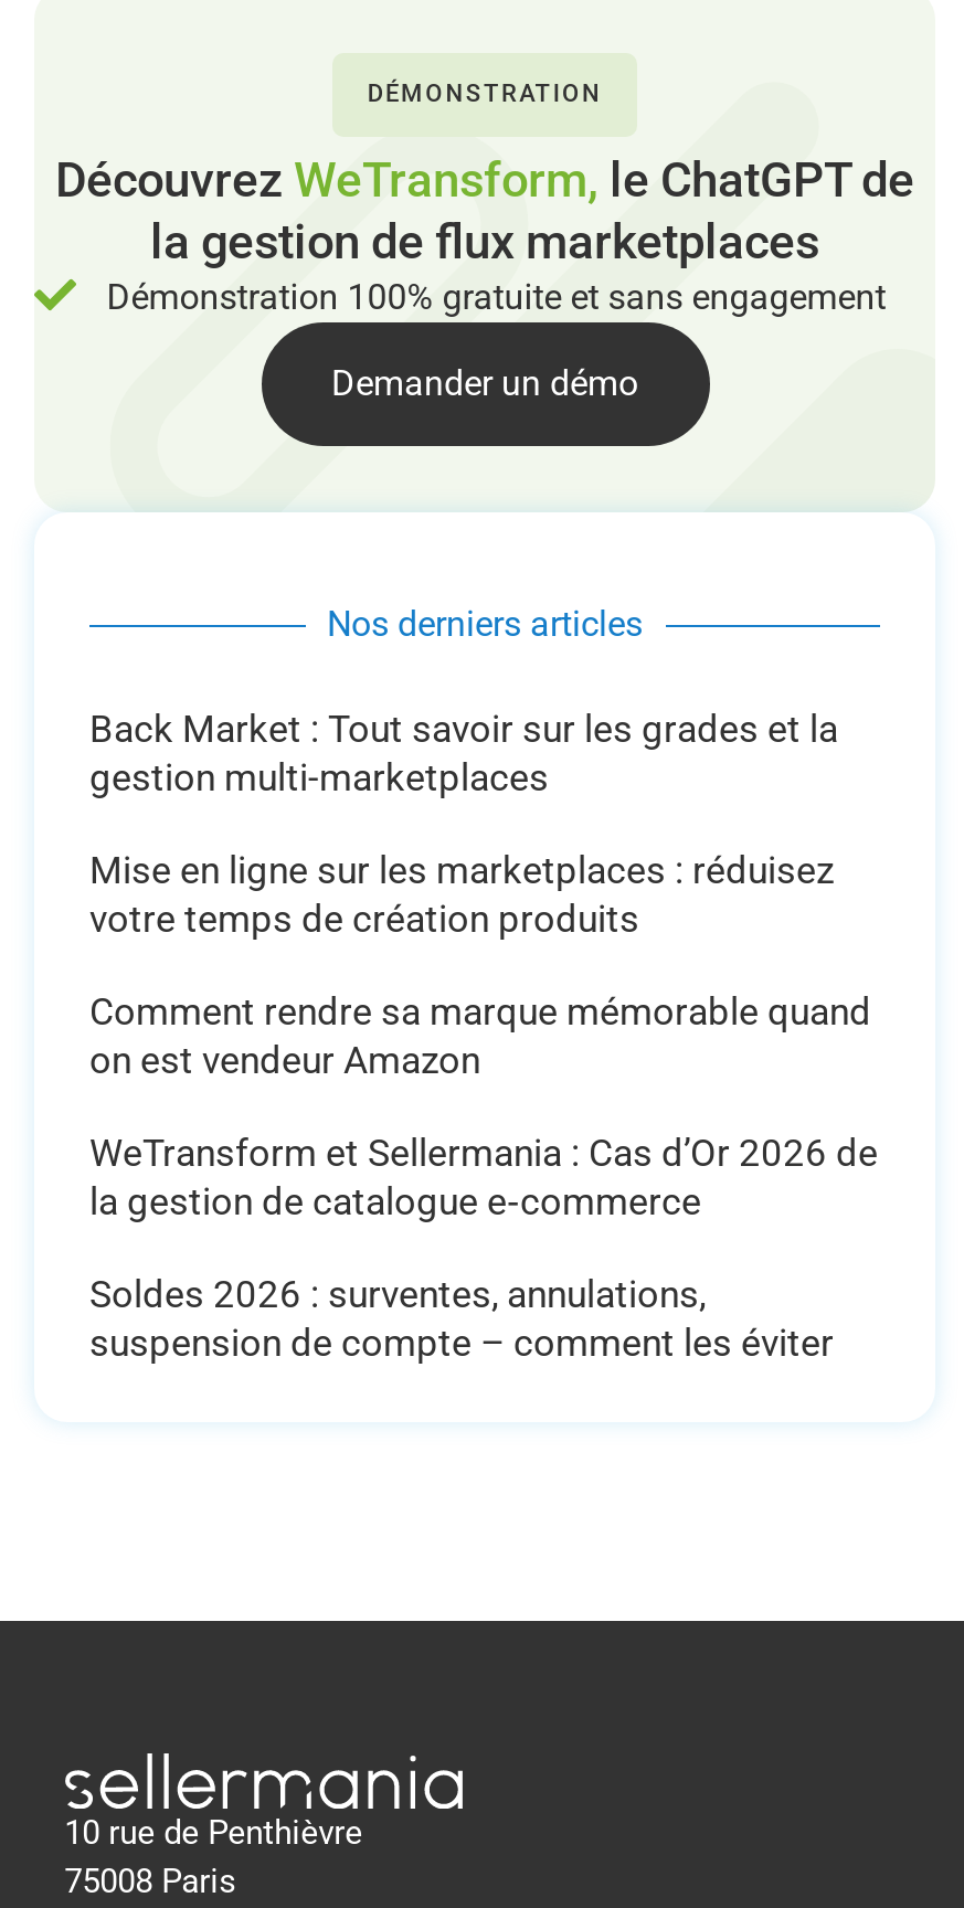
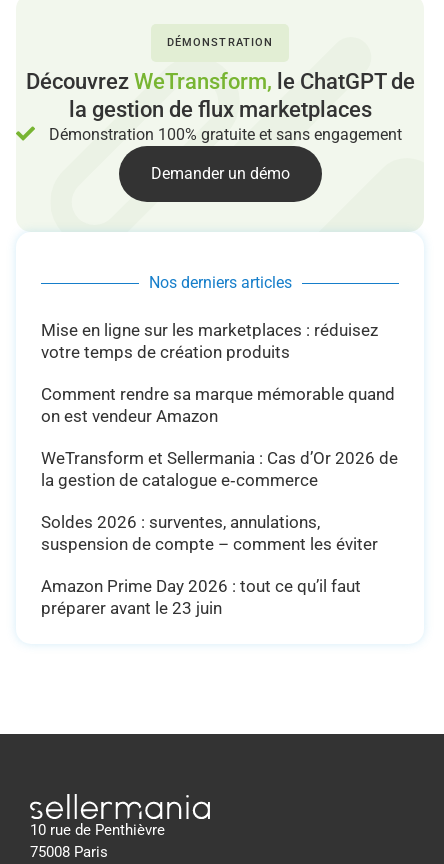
- Back Market : Tout savoir sur les grades et la
- gestion multi-marketplaces

moved up: Mise en ligne sur les marketplaces : réduisez | votre temps de création produits | Comment rendre sa marque mémorable quand | on est vendeur Amazon | WeTransform et Sellermania : Cas d’Or 2026 de | la gestion de catalogue e‑commerce | Soldes 2026 : surventes, annulations, | suspension de compte – comment les éviter

+ Amazon Prime Day 2026 : tout ce qu’il faut
+ préparer avant le 23 juin
